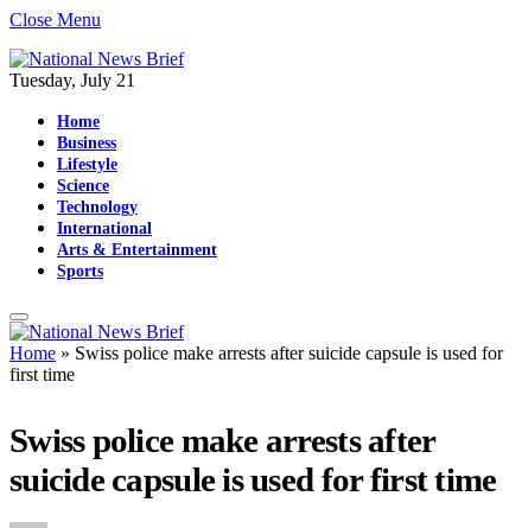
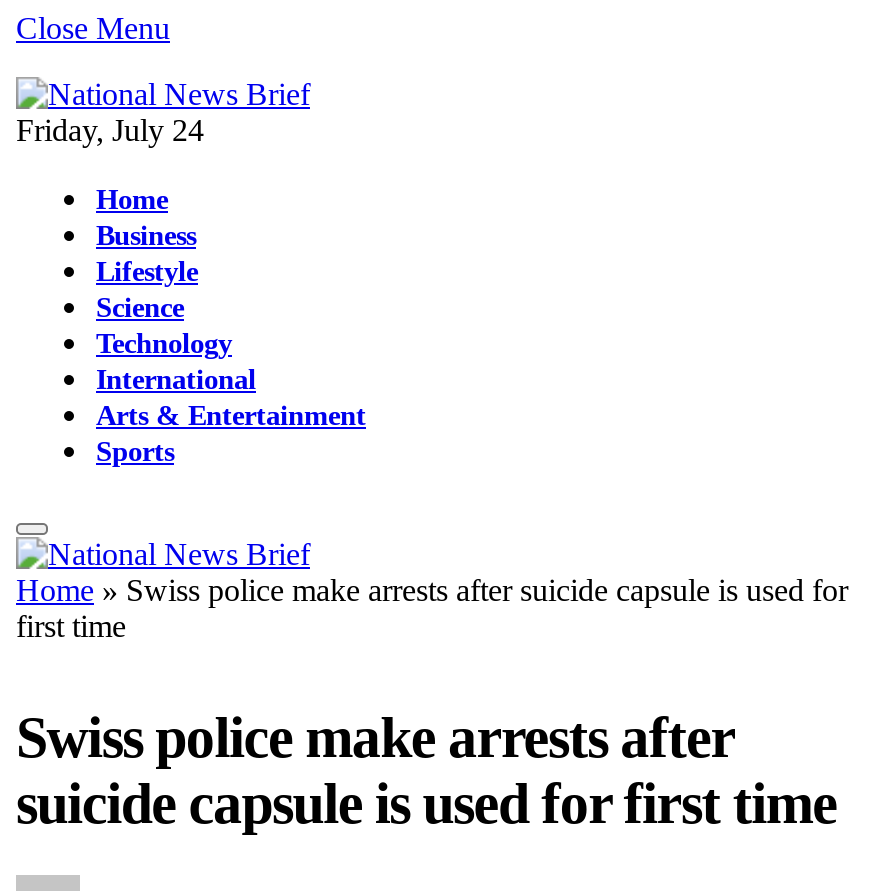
- Tuesday, July 21
+ Friday, July 24
